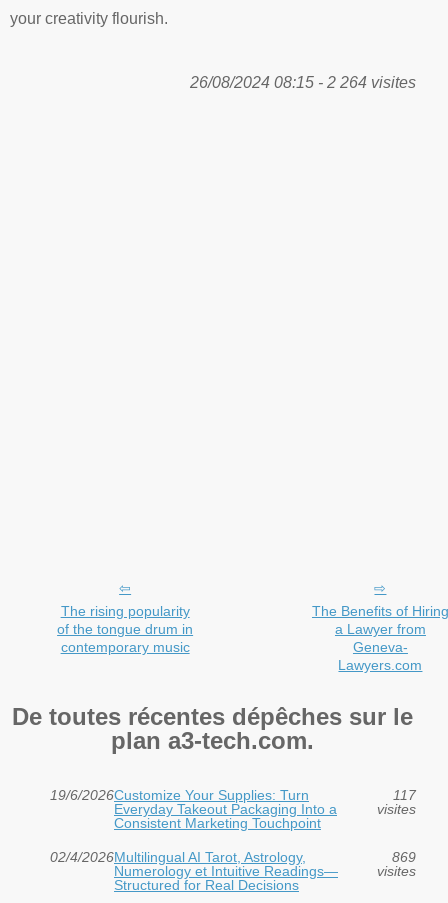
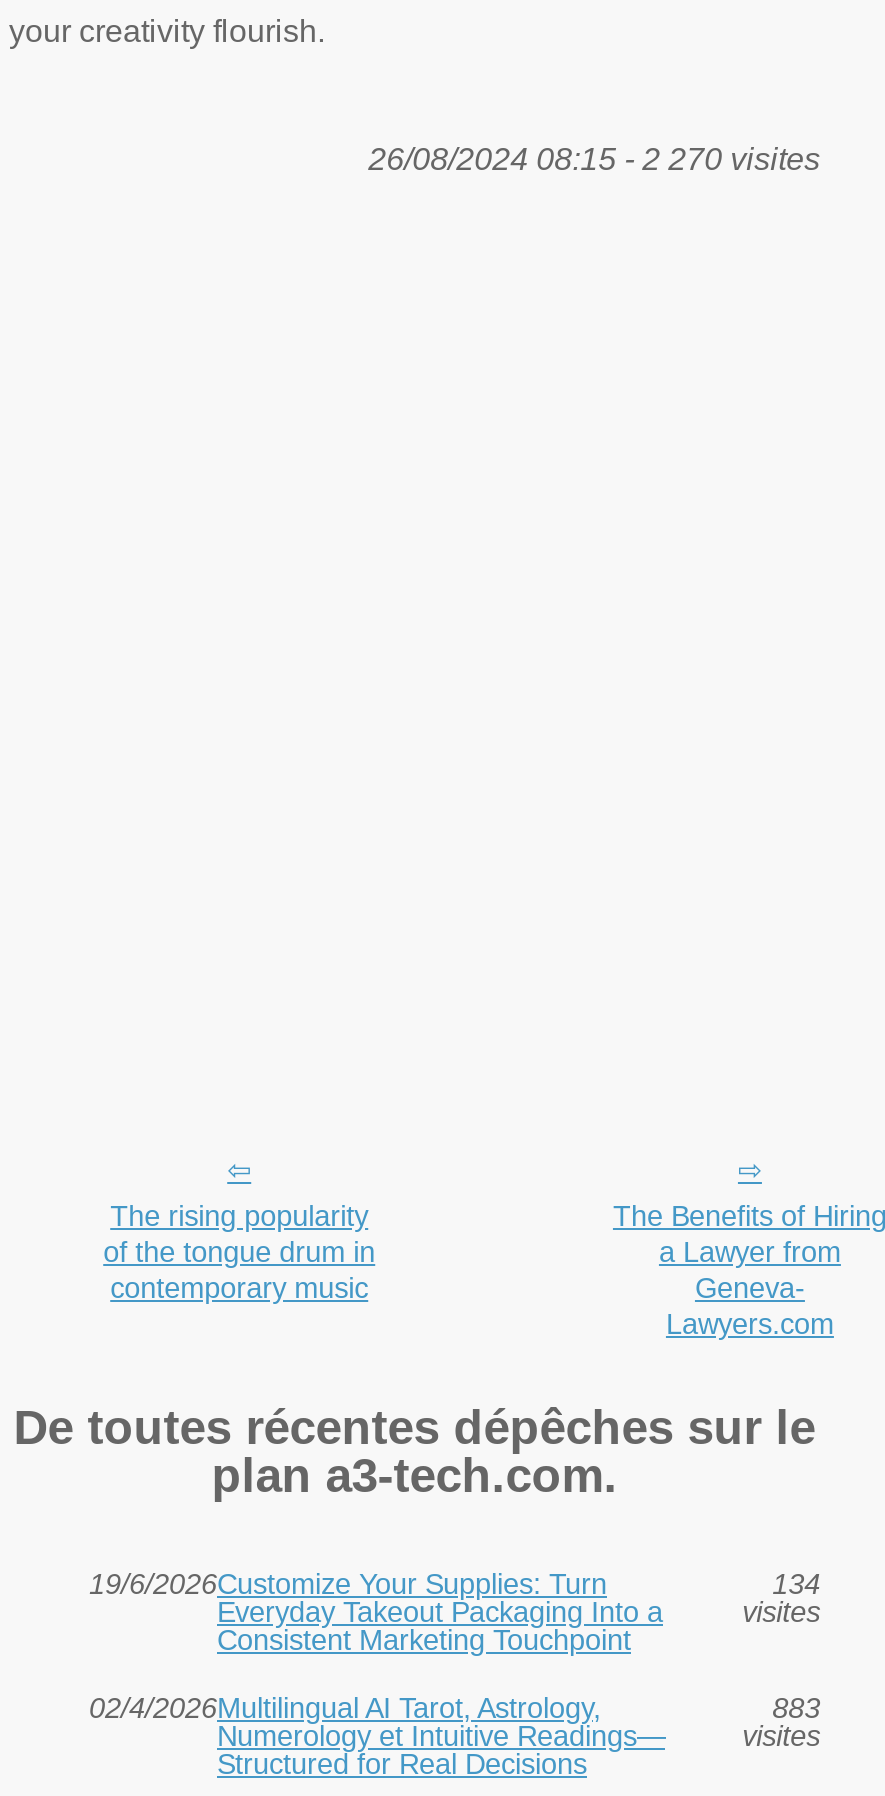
- 26/08/2024 08:15 - 2 264 visites
+ 26/08/2024 08:15 - 2 270 visites

- 117
+ 134

- 869
+ 883
